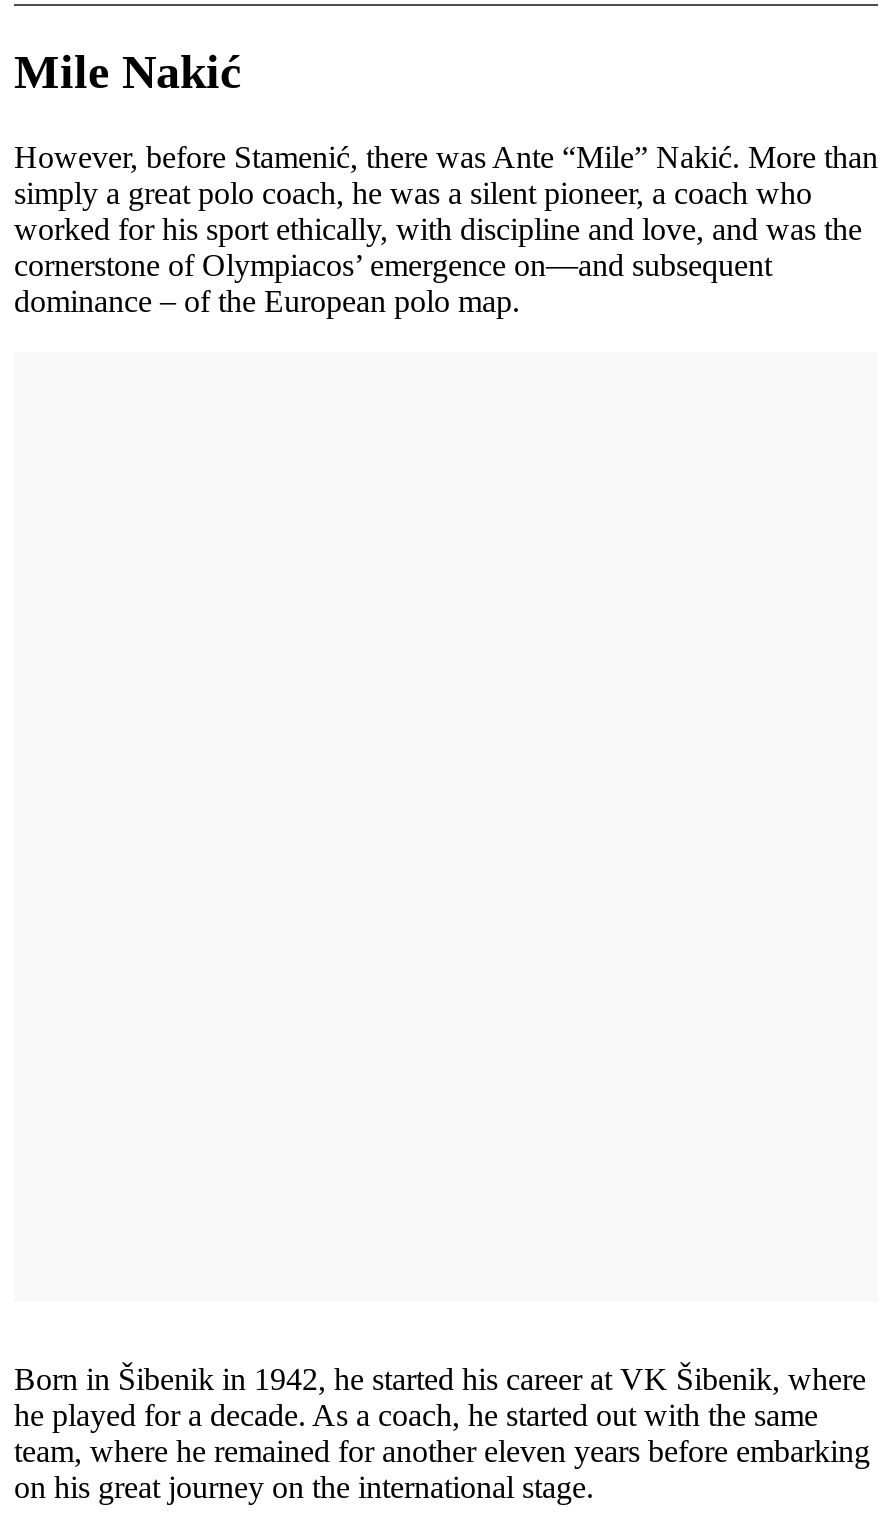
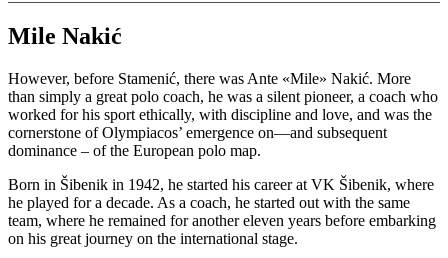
- However, before Stamenić, there was Ante “Mile” Nakić. More than
- simply a great polo coach, he was a silent pioneer, a coach who
+ However, before Stamenić, there was Ante «Mile» Nakić. More
+ than simply a great polo coach, he was a silent pioneer, a coach who
